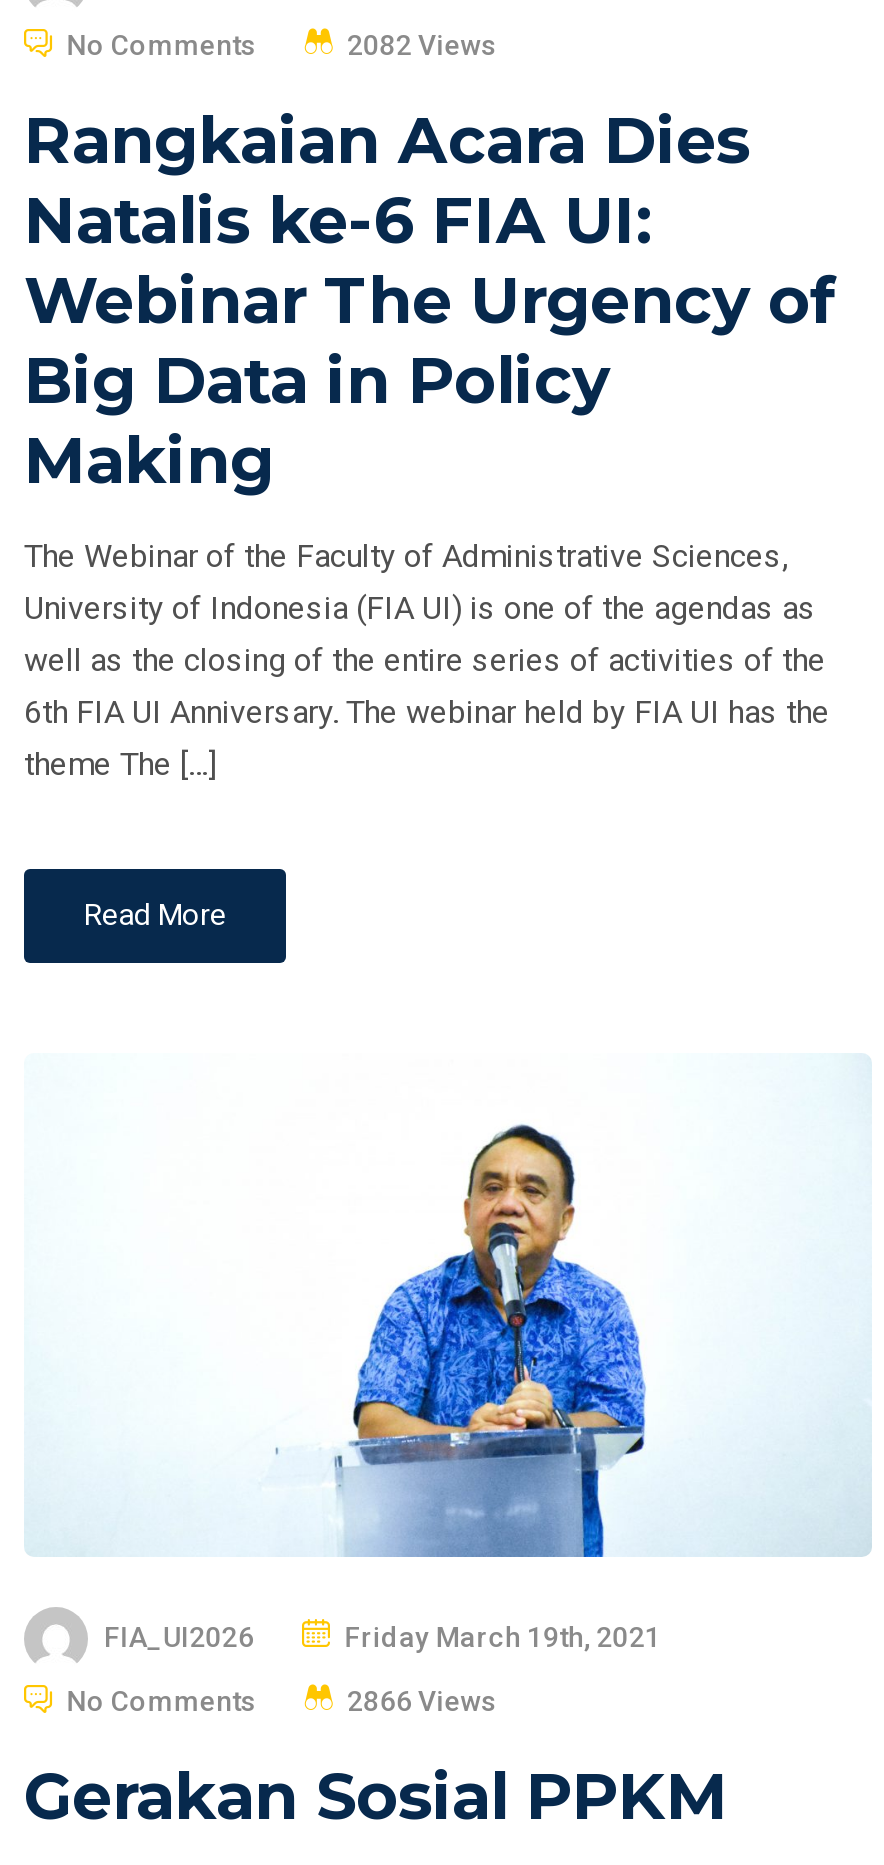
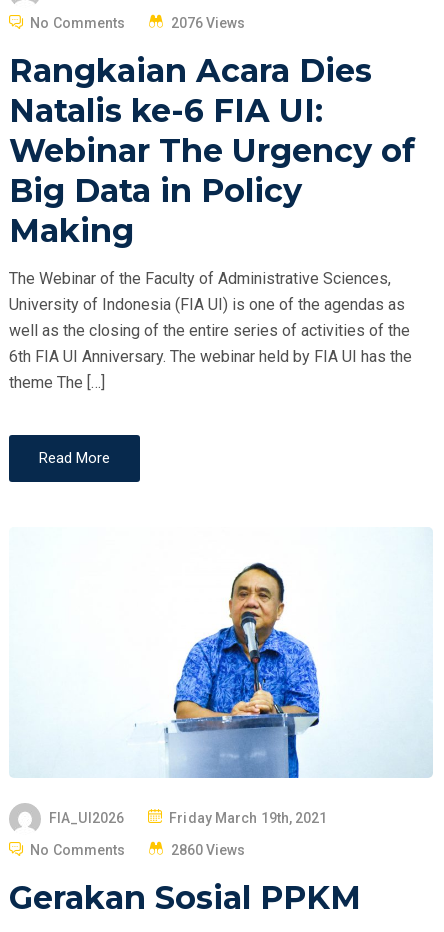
- 2082 Views
+ 2076 Views

- 2866 Views
+ 2860 Views
